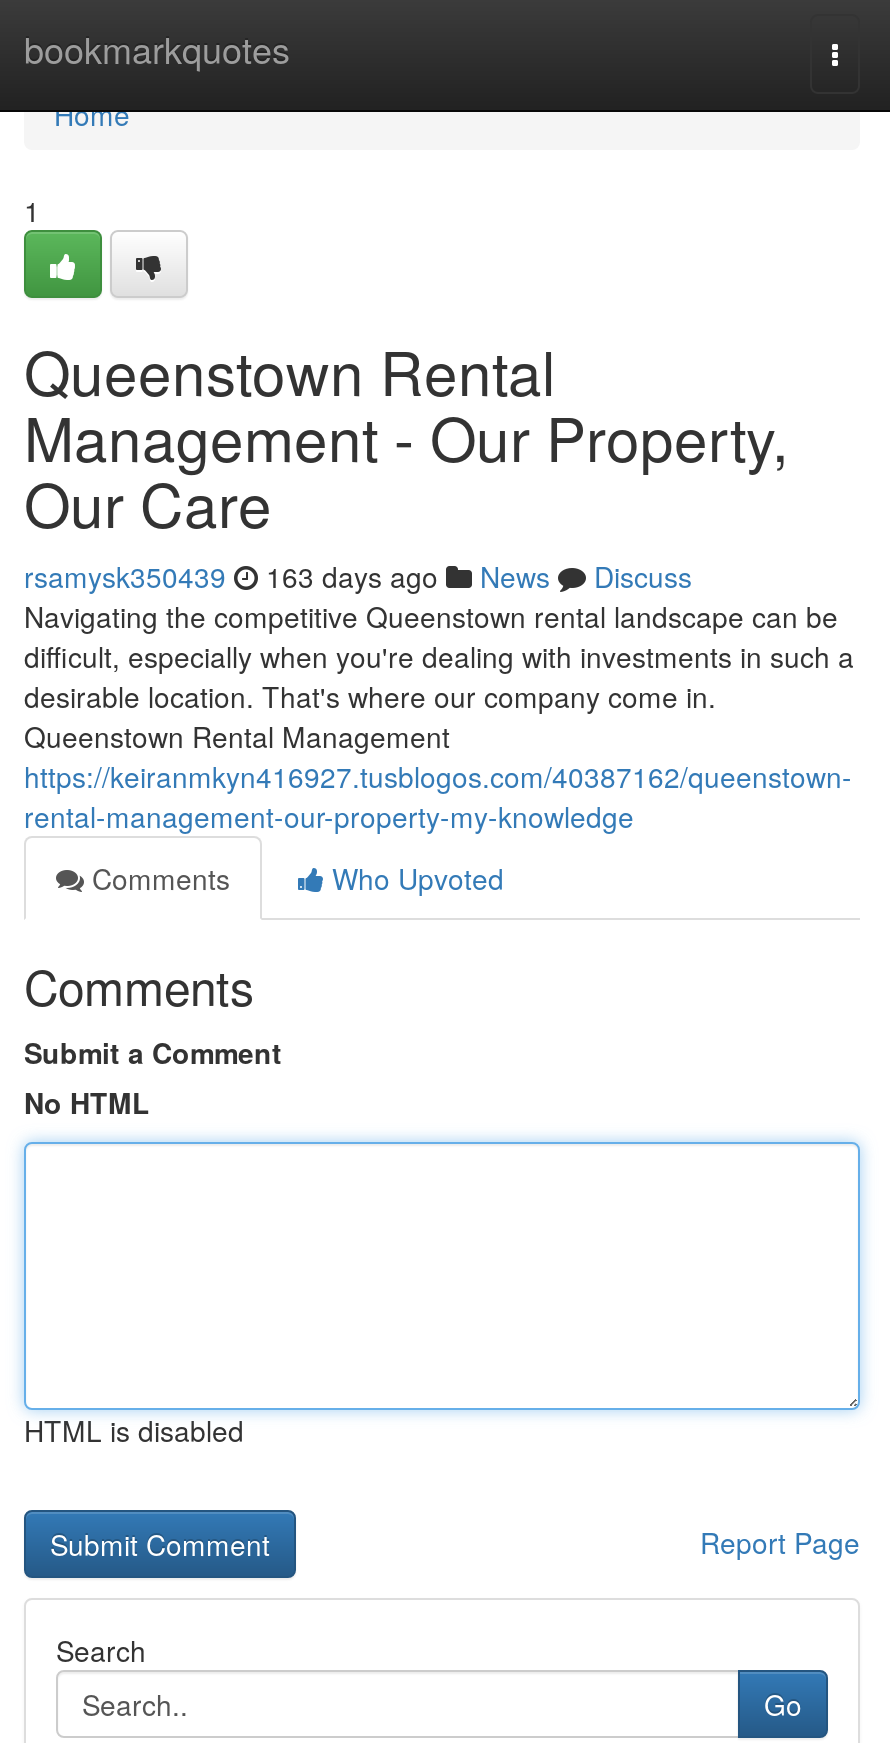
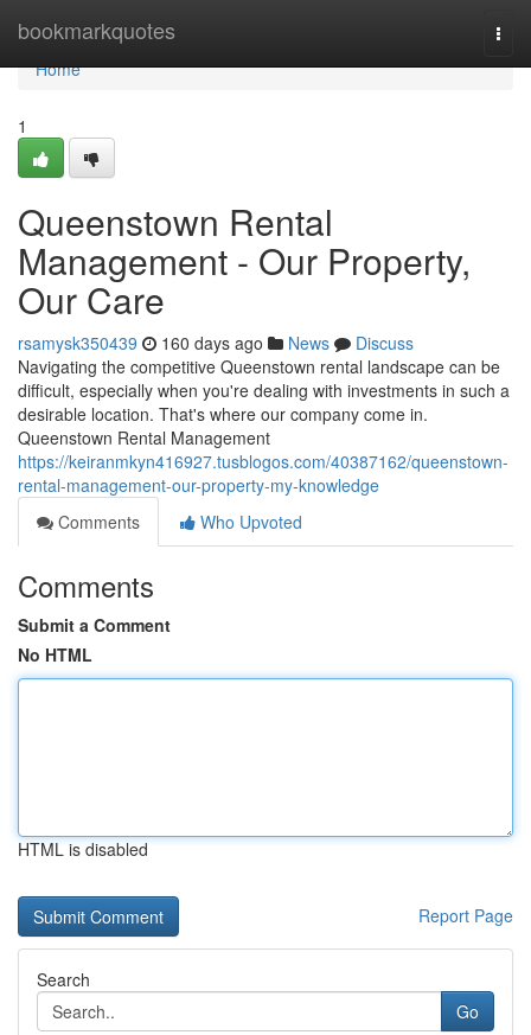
- rsamysk350439 163 days ago News Discuss
+ rsamysk350439 160 days ago News Discuss
